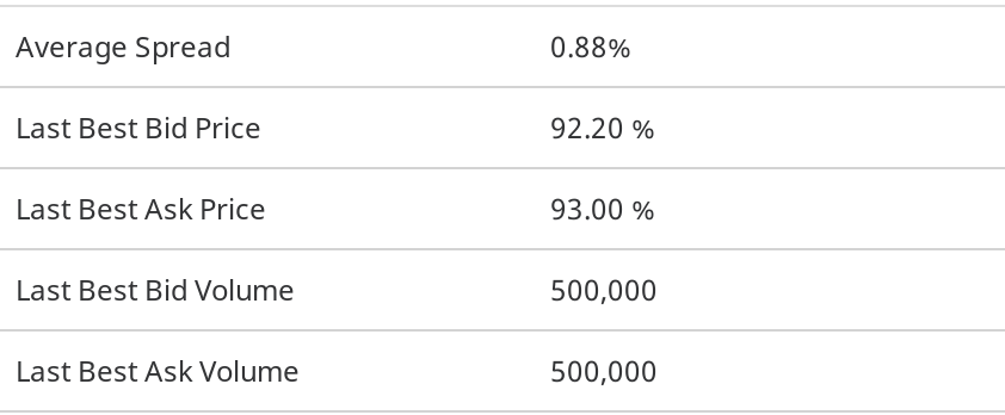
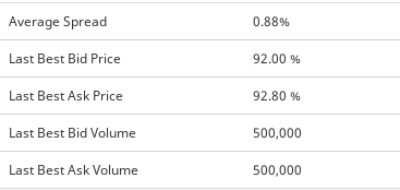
- 92.20 %
+ 92.00 %

- 93.00 %
+ 92.80 %
